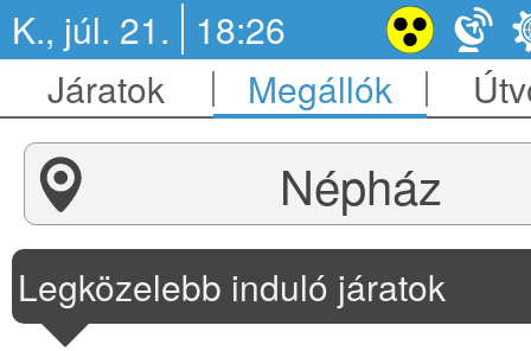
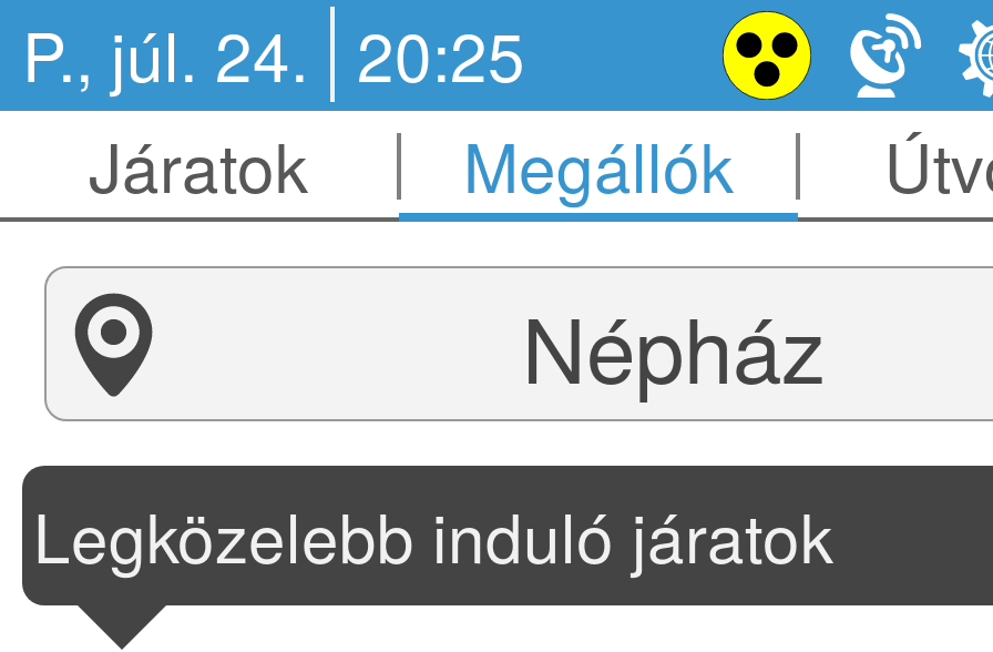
- K., júl. 21. 18:26
+ P., júl. 24. 20:25
